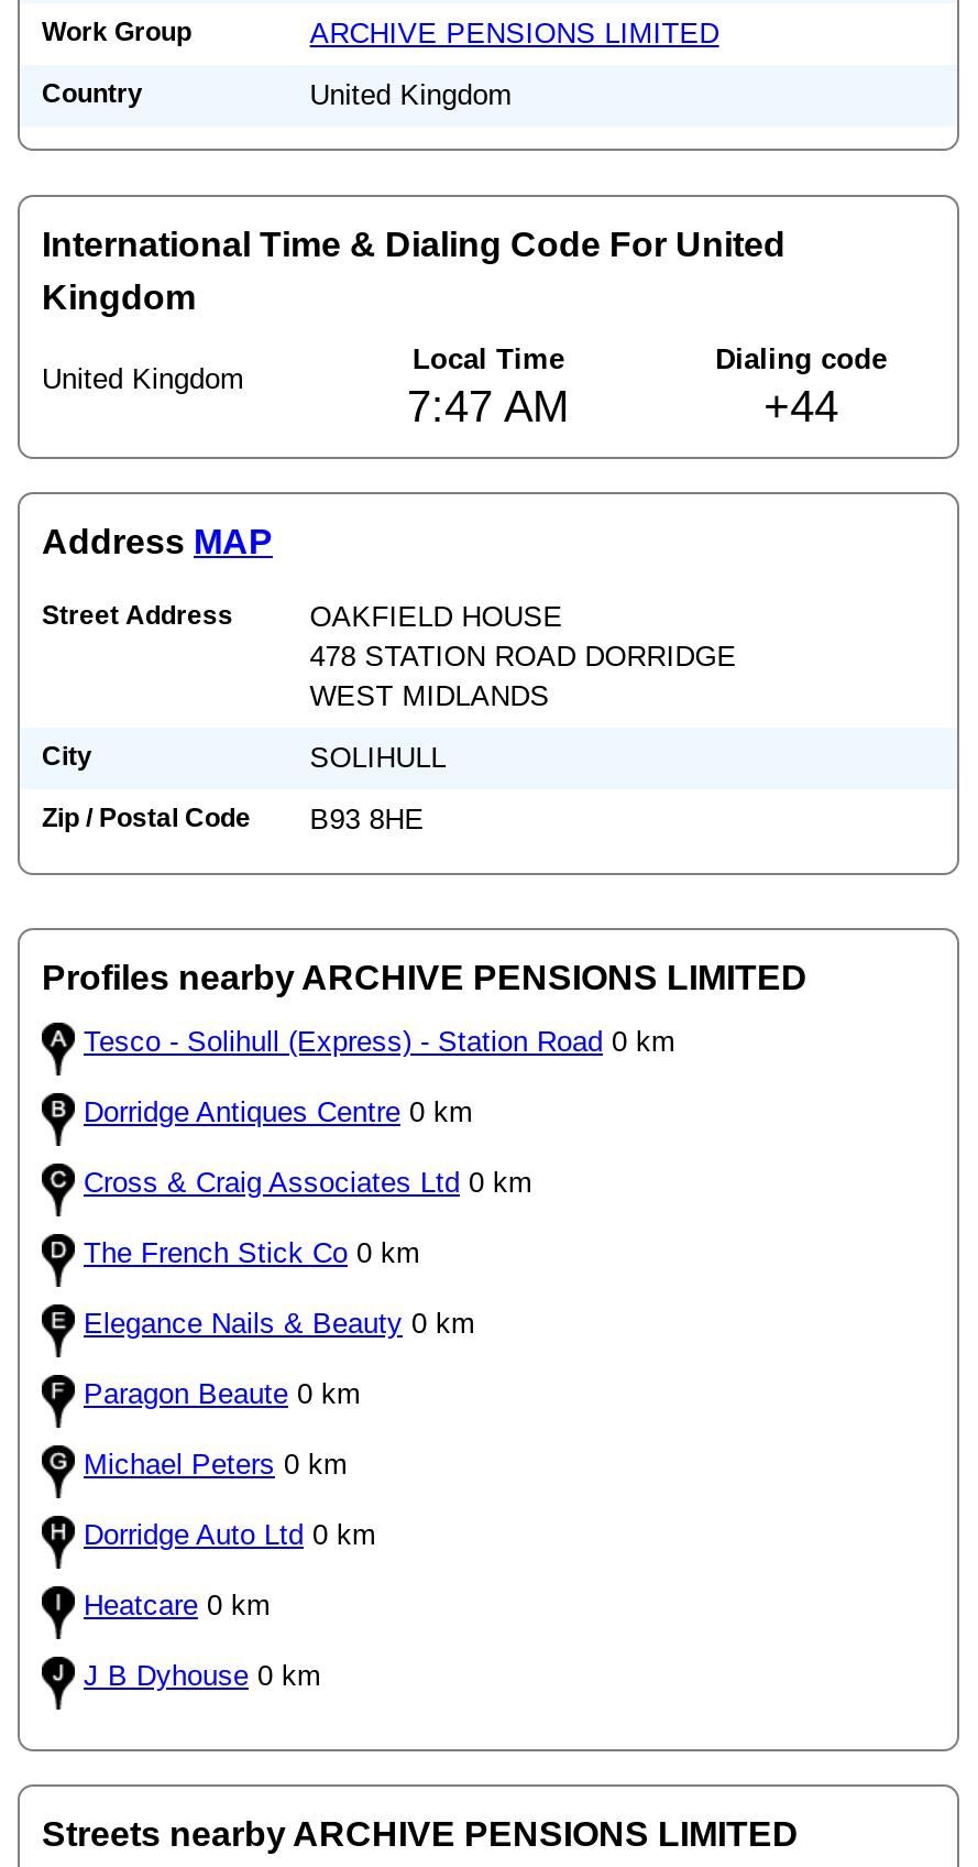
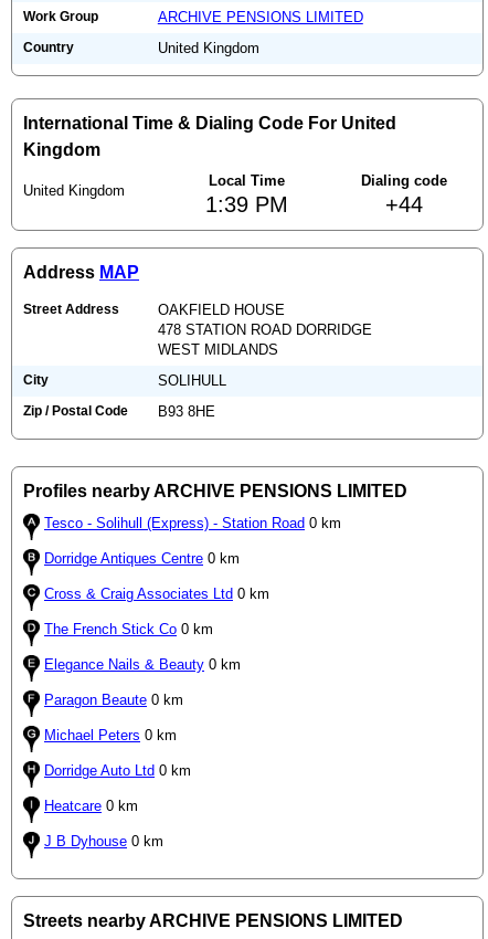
- 7:47 AM
+ 1:39 PM
